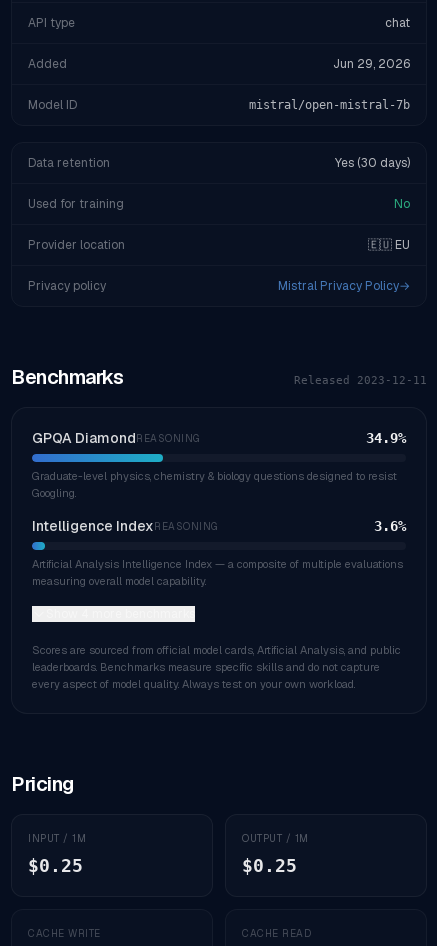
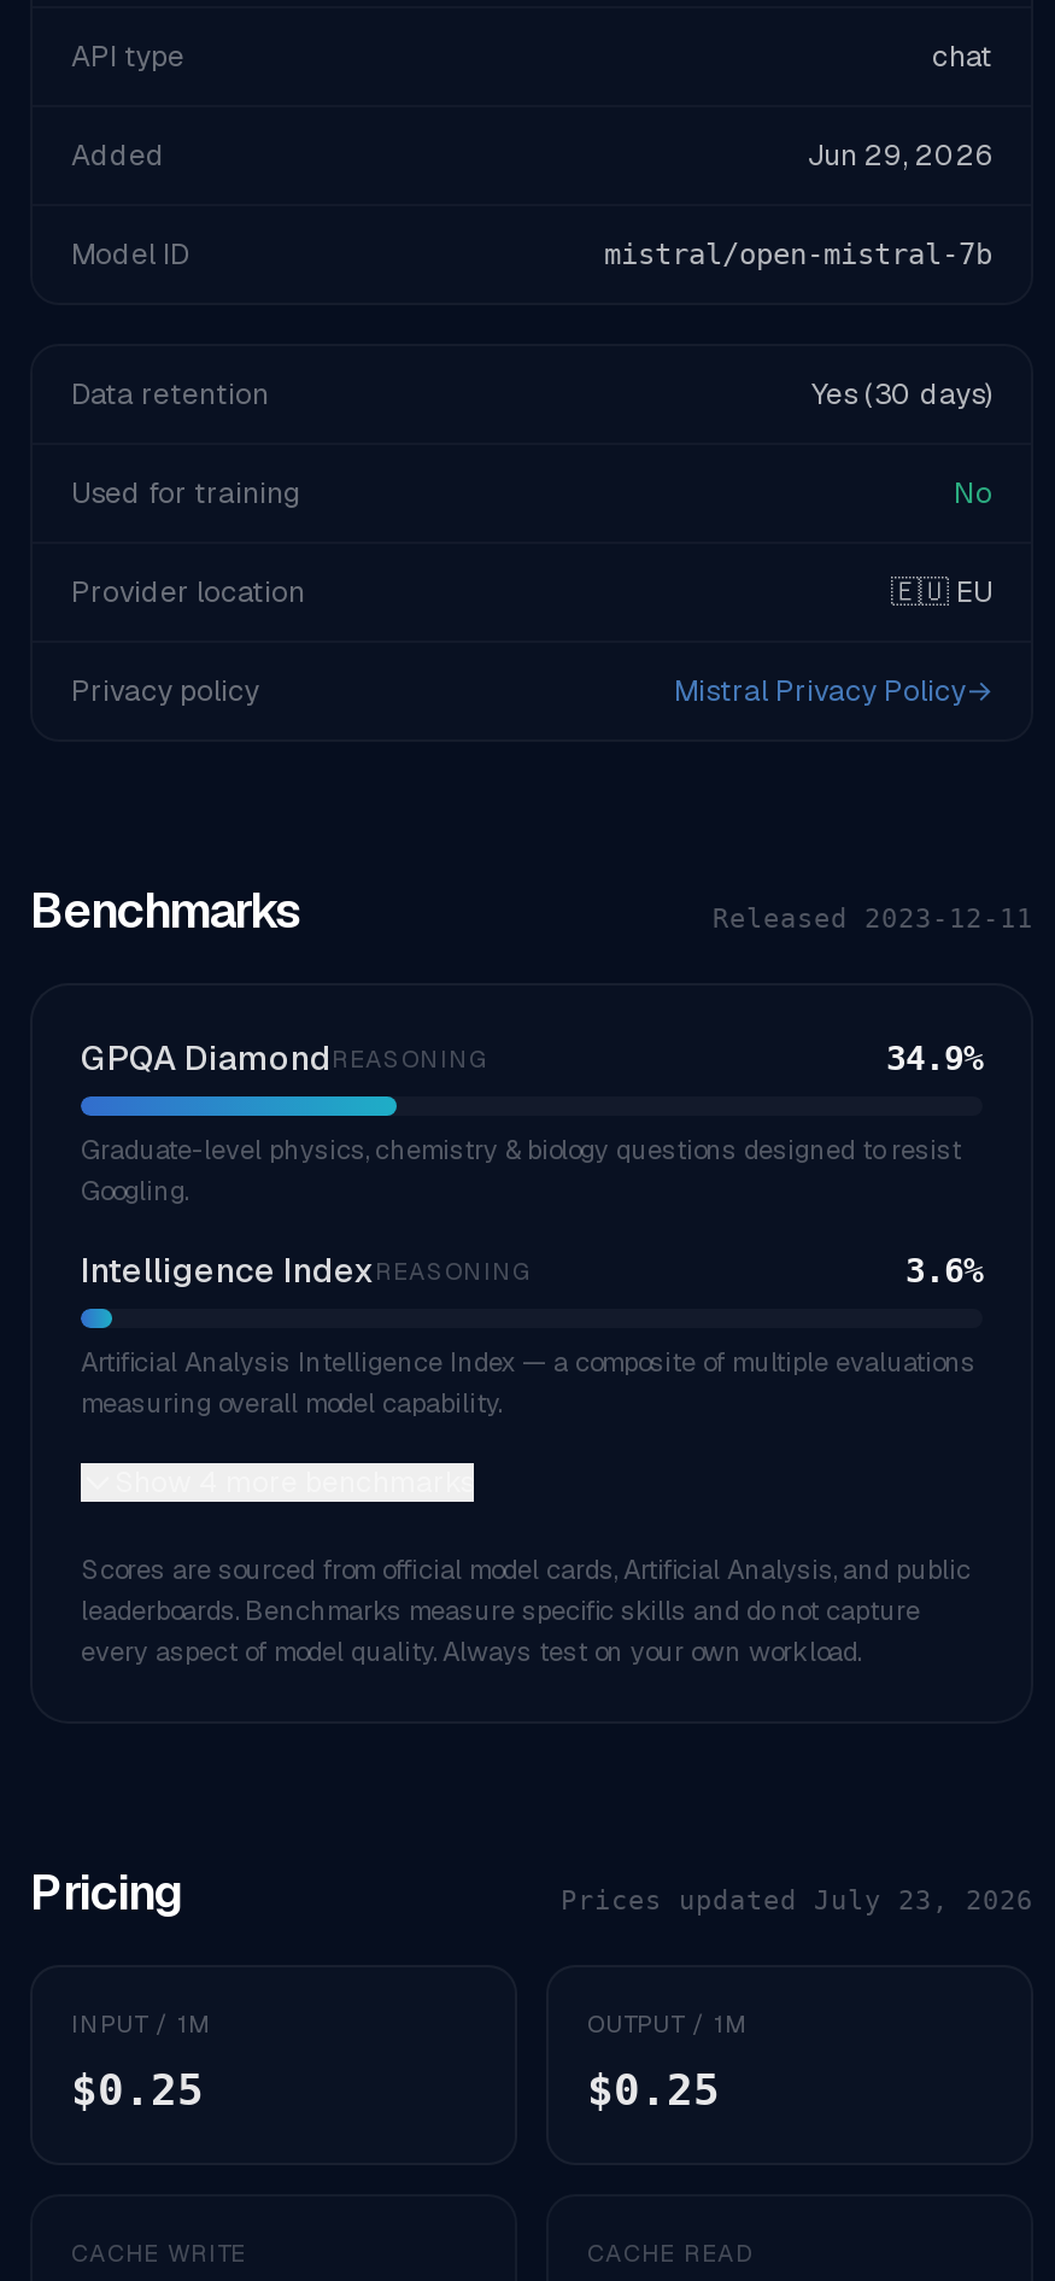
+ Prices updated July 23, 2026
